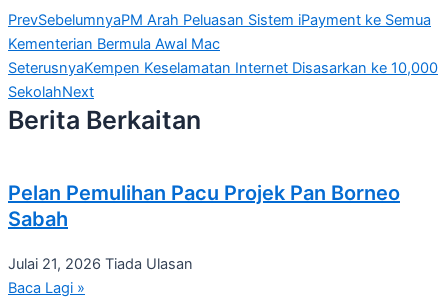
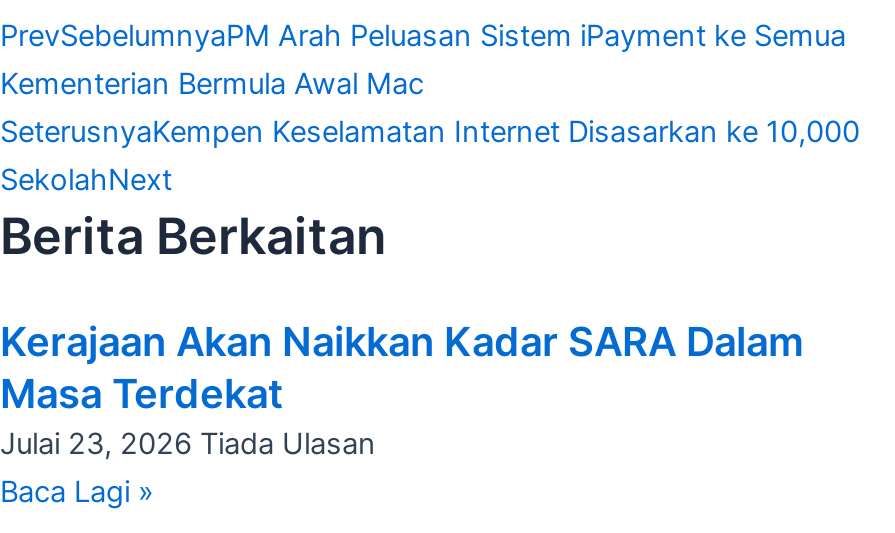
- Pelan Pemulihan Pacu Projek Pan Borneo
- Sabah
- Julai 21, 2026 Tiada Ulasan
+ Kerajaan Akan Naikkan Kadar SARA Dalam
+ Masa Terdekat
+ Julai 23, 2026 Tiada Ulasan
